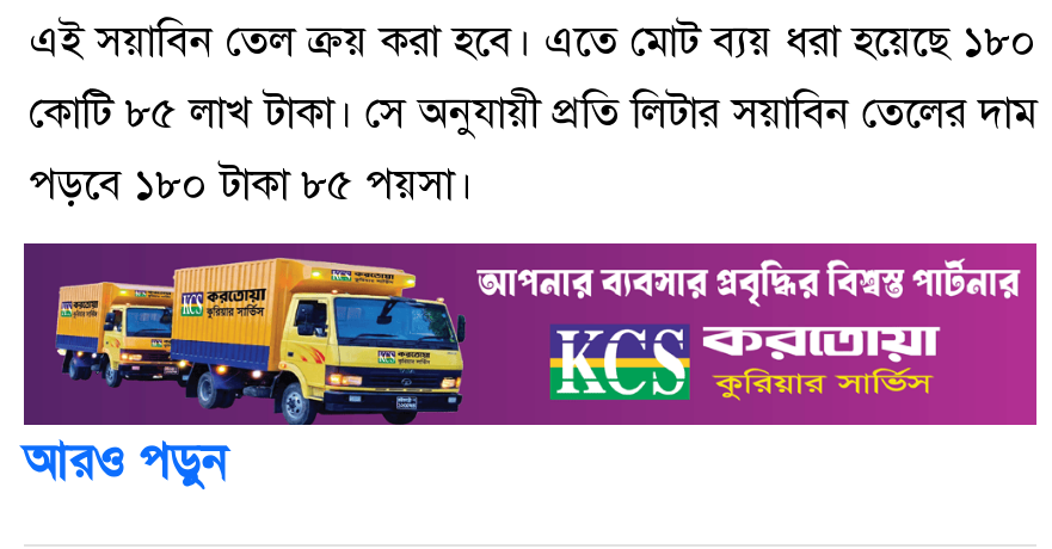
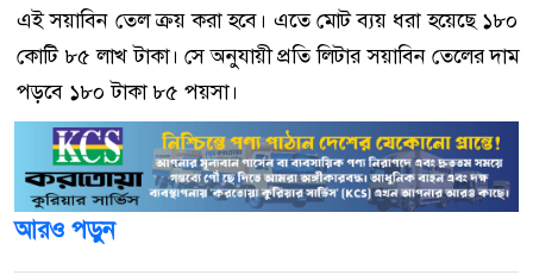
- [image]
+ [image]
